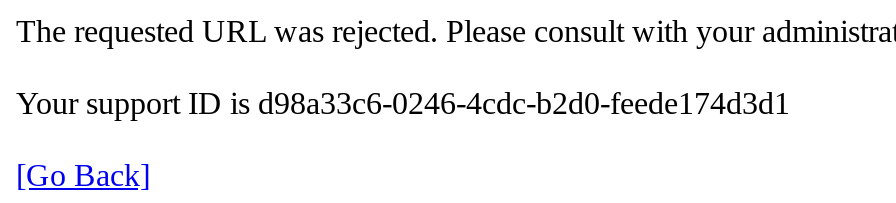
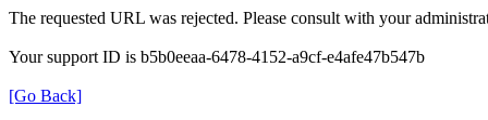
- Your support ID is d98a33c6-0246-4cdc-b2d0-feede174d3d1
+ Your support ID is b5b0eeaa-6478-4152-a9cf-e4afe47b547b
